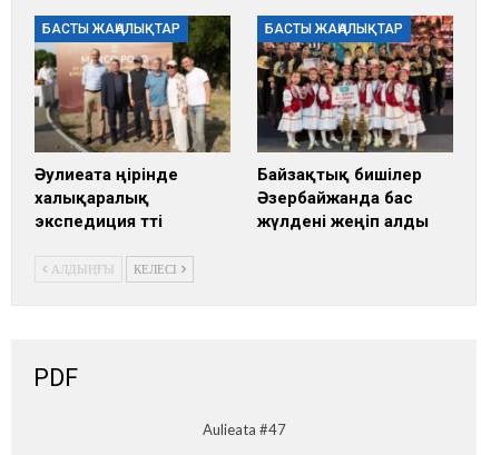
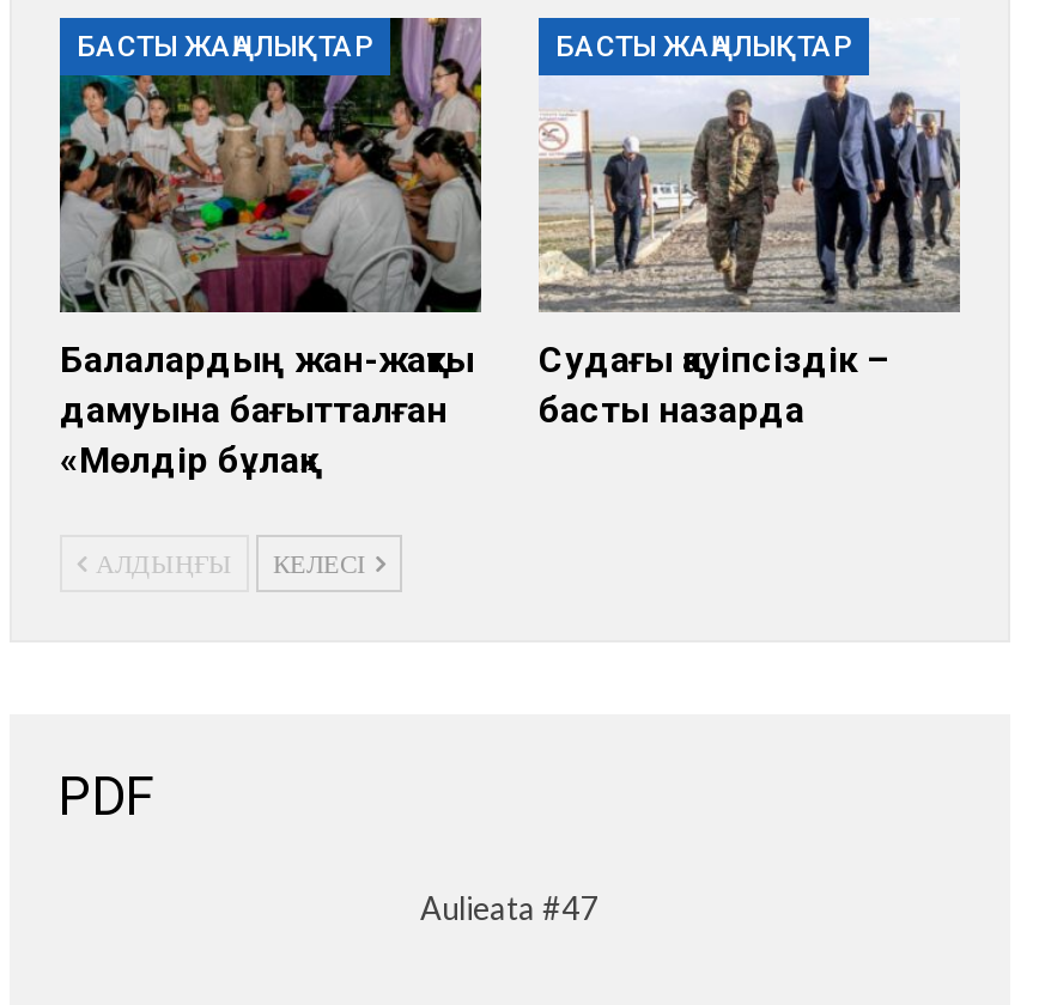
- [image]
- Әулиеата өңірінде
- халықаралық
- экспедиция өтті
+ [image]
+ Балалардың жан-жақты
+ дамуына бағытталған
+ «Мөлдір бұлақ»

- [image]
- Байзақтық бишілер
- Әзербайжанда бас
- жүлдені жеңіп алды
+ [image]
+ Судағы қауіпсіздік –
+ басты назарда
